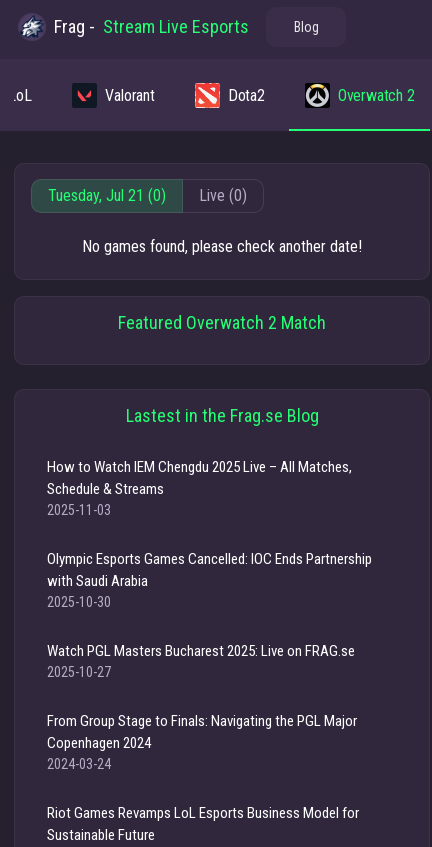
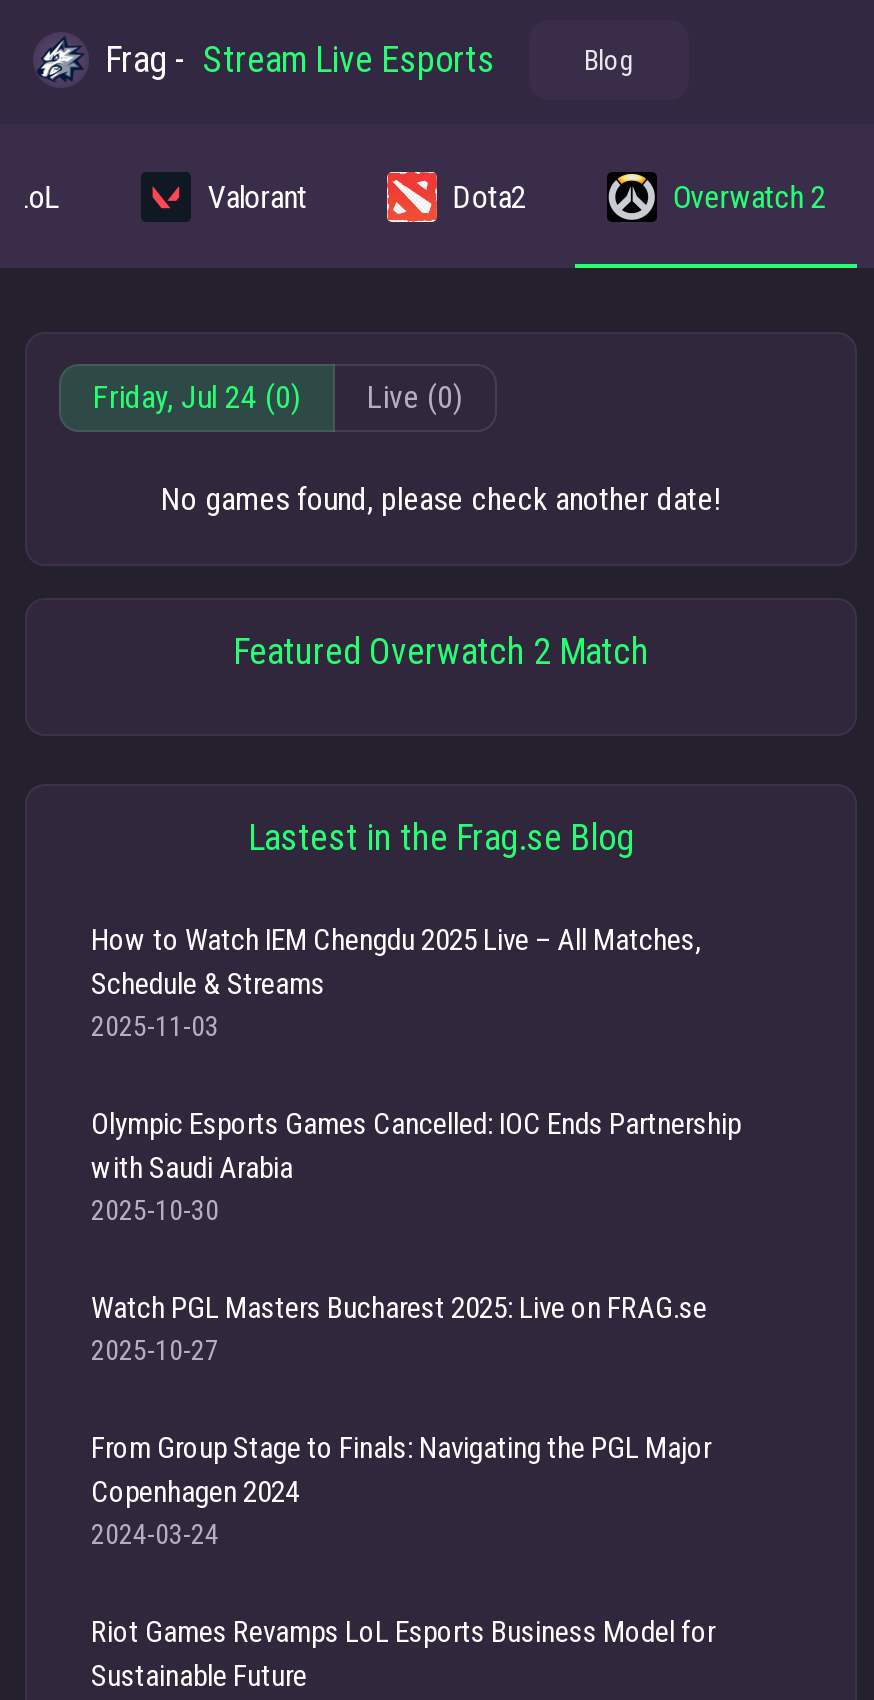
- Tuesday, Jul 21 (0) Live (0)
+ Friday, Jul 24 (0) Live (0)
